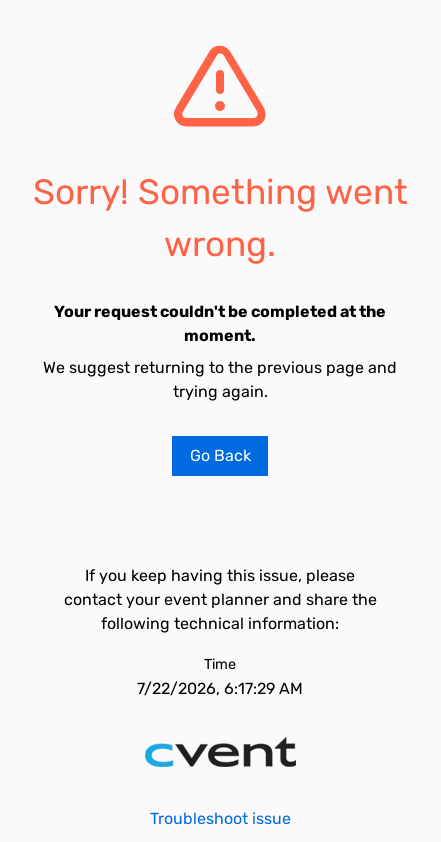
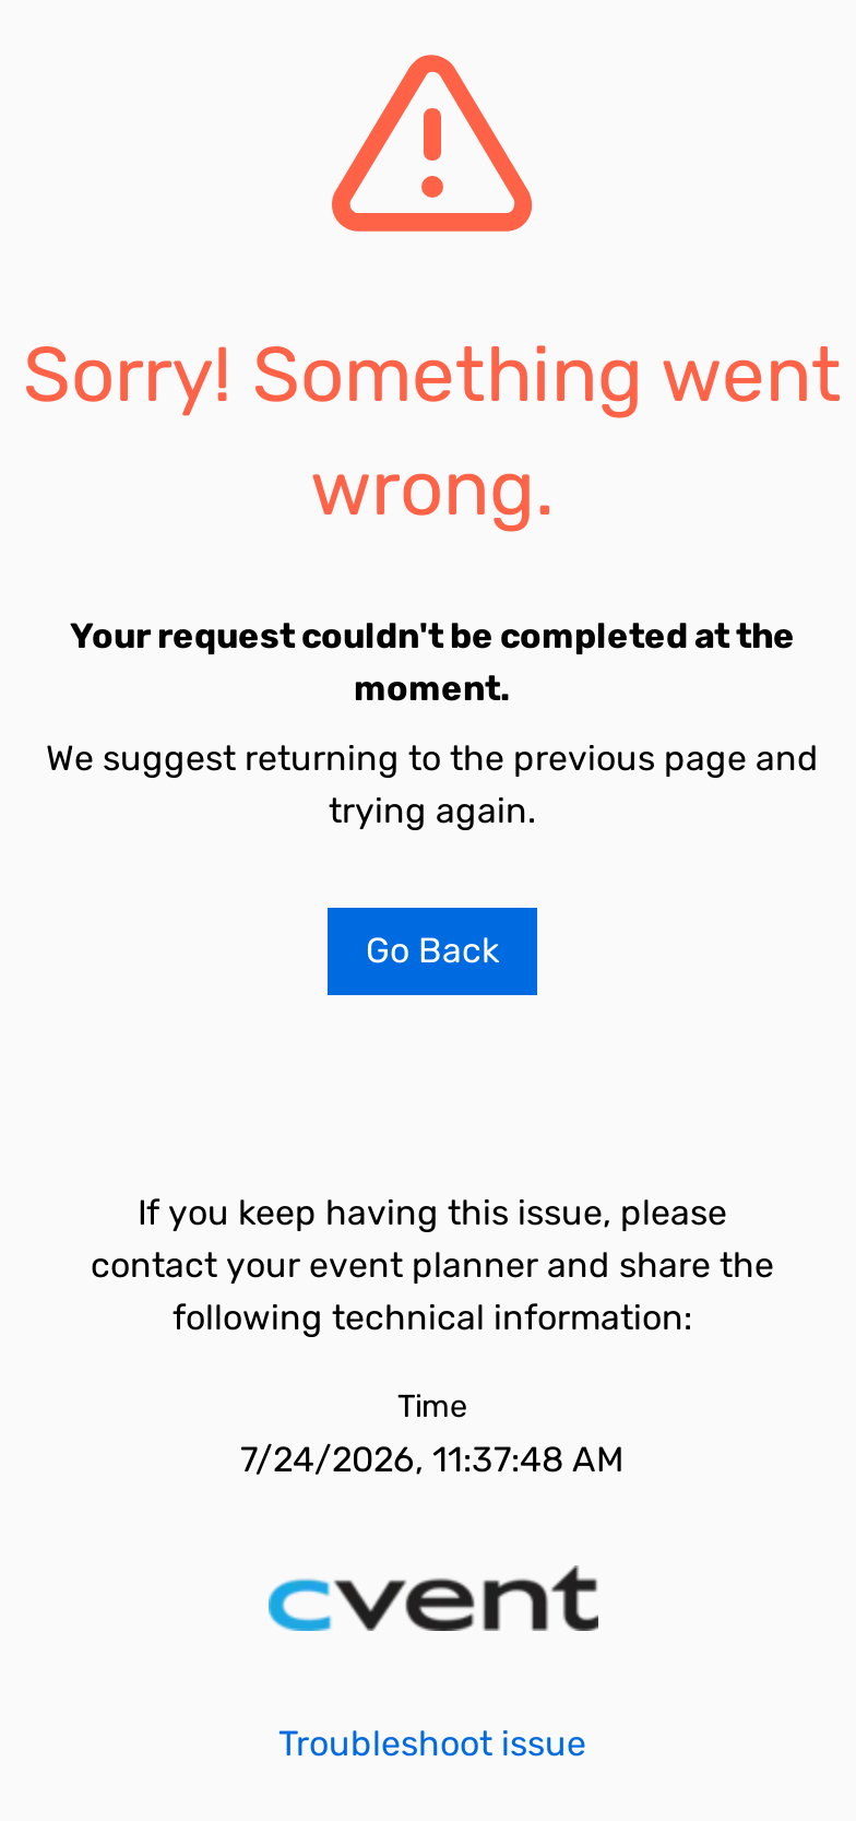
- 7/22/2026, 6:17:29 AM
+ 7/24/2026, 11:37:48 AM
